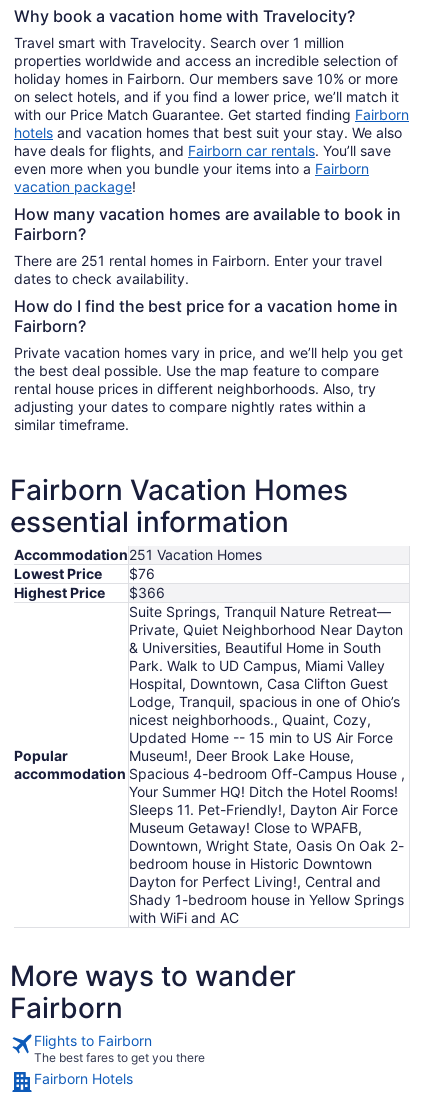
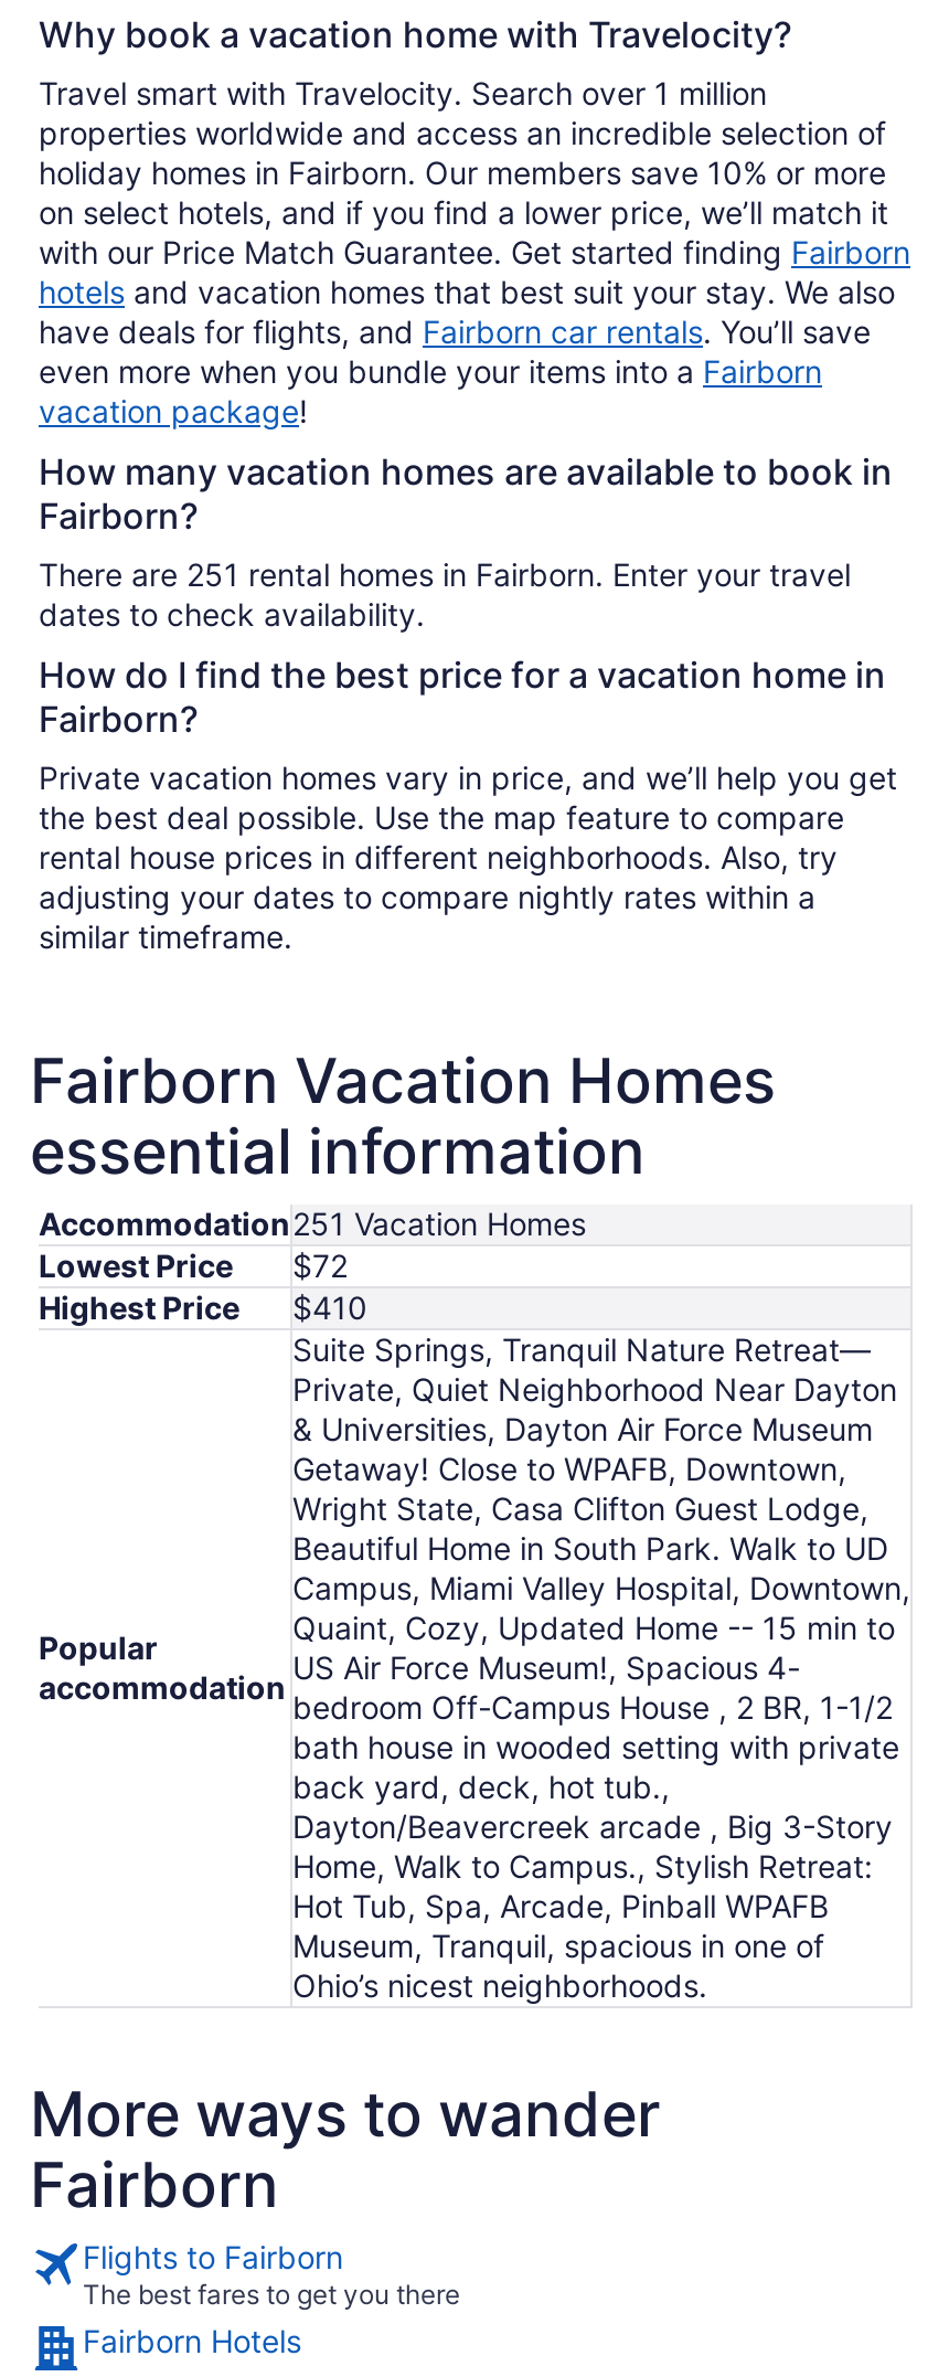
- Lowest Price $76
+ Lowest Price $72

- Highest Price $366
+ Highest Price $410

- & Universities, Beautiful Home in South
- Park. Walk to UD Campus, Miami Valley
- Hospital, Downtown, Casa Clifton Guest
- Lodge, Tranquil, spacious in one of Ohio’s
- nicest neighborhoods., Quaint, Cozy,
- Updated Home -- 15 min to US Air Force
- Museum!, Deer Brook Lake House,
- Spacious 4-bedroom Off-Campus House ,
- Your Summer HQ! Ditch the Hotel Rooms!
- Sleeps 11. Pet-Friendly!, Dayton Air Force
- Museum Getaway! Close to WPAFB,
- Downtown, Wright State, Oasis On Oak 2-
- bedroom house in Historic Downtown
- Dayton for Perfect Living!, Central and
- Shady 1-bedroom house in Yellow Springs
- with WiFi and AC
+ & Universities, Dayton Air Force Museum
+ Getaway! Close to WPAFB, Downtown,
+ Wright State, Casa Clifton Guest Lodge,
+ Beautiful Home in South Park. Walk to UD
+ Campus, Miami Valley Hospital, Downtown,
+ Quaint, Cozy, Updated Home -- 15 min to
+ US Air Force Museum!, Spacious 4-
+ bedroom Off-Campus House , 2 BR, 1-1/2
+ bath house in wooded setting with private
+ back yard, deck, hot tub.,
+ Dayton/Beavercreek arcade , Big 3-Story
+ Home, Walk to Campus., Stylish Retreat:
+ Hot Tub, Spa, Arcade, Pinball WPAFB
+ Museum, Tranquil, spacious in one of
+ Ohio’s nicest neighborhoods.
